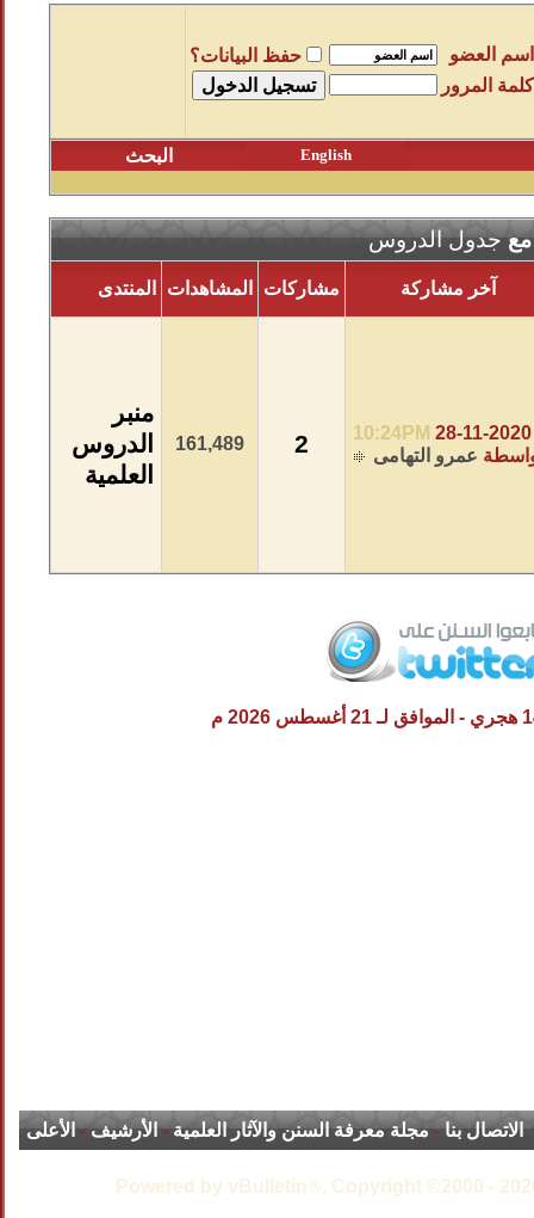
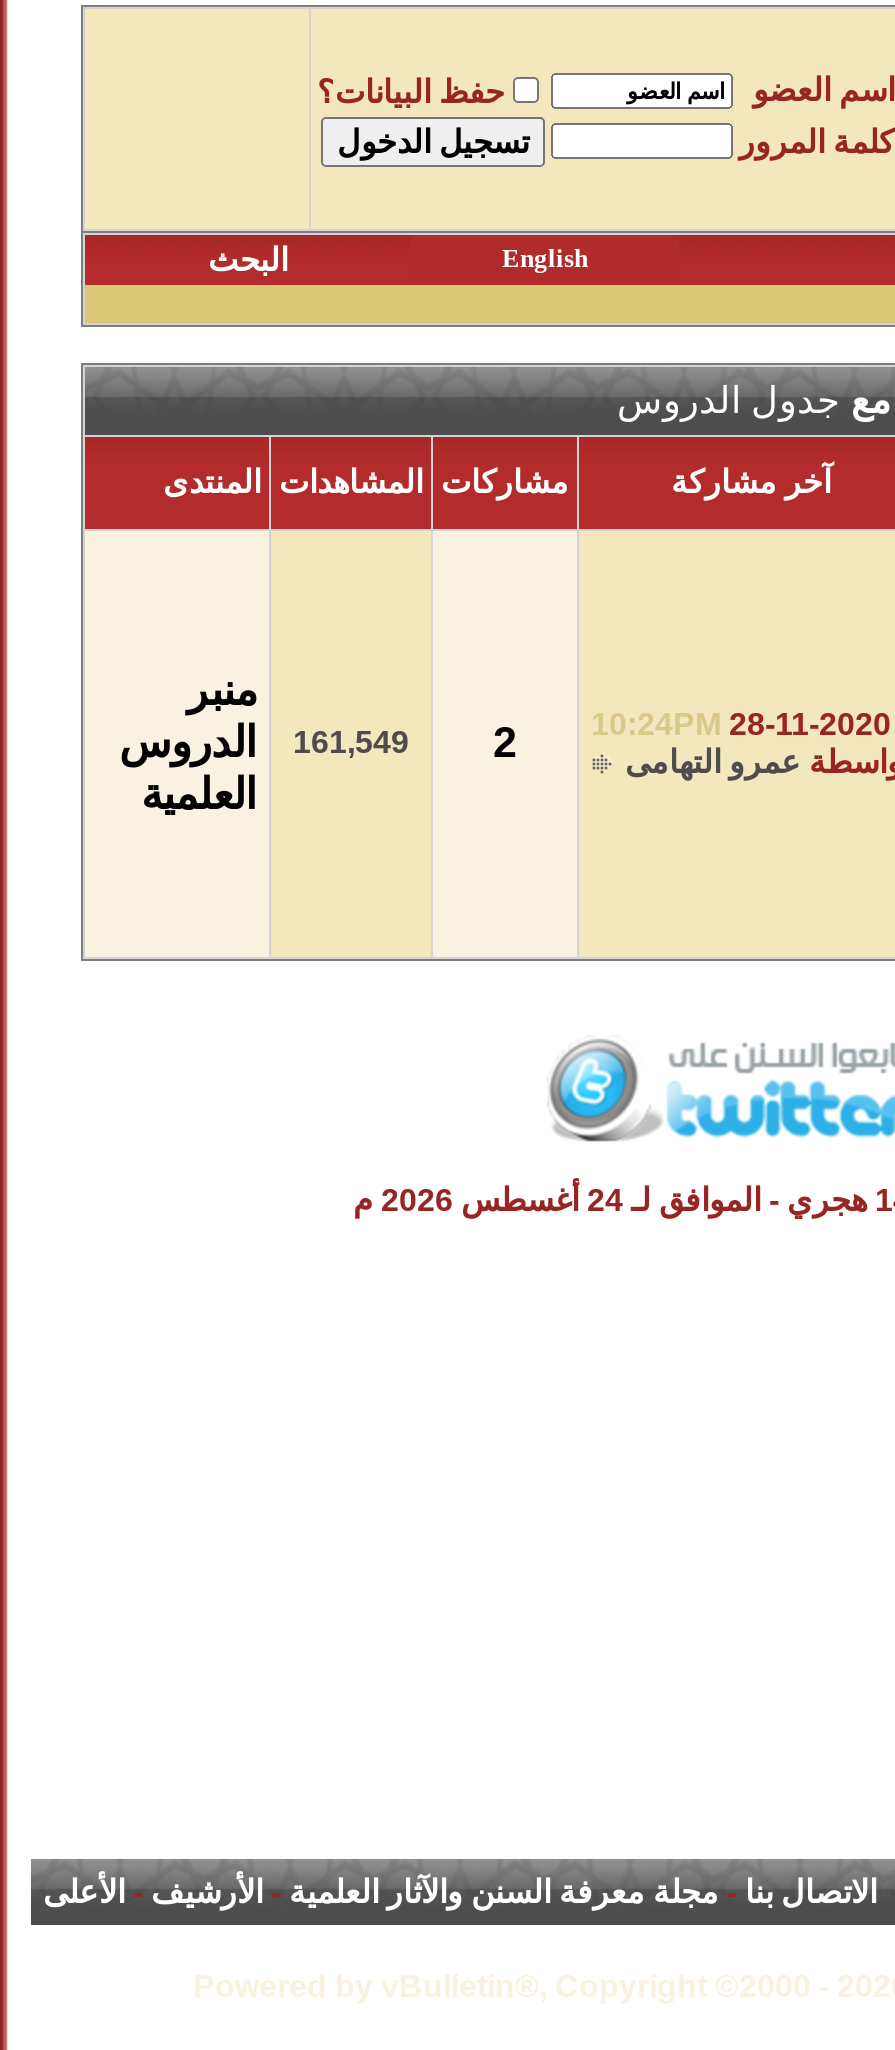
- 161,489 الدروس
+ 161,549 الدروس
